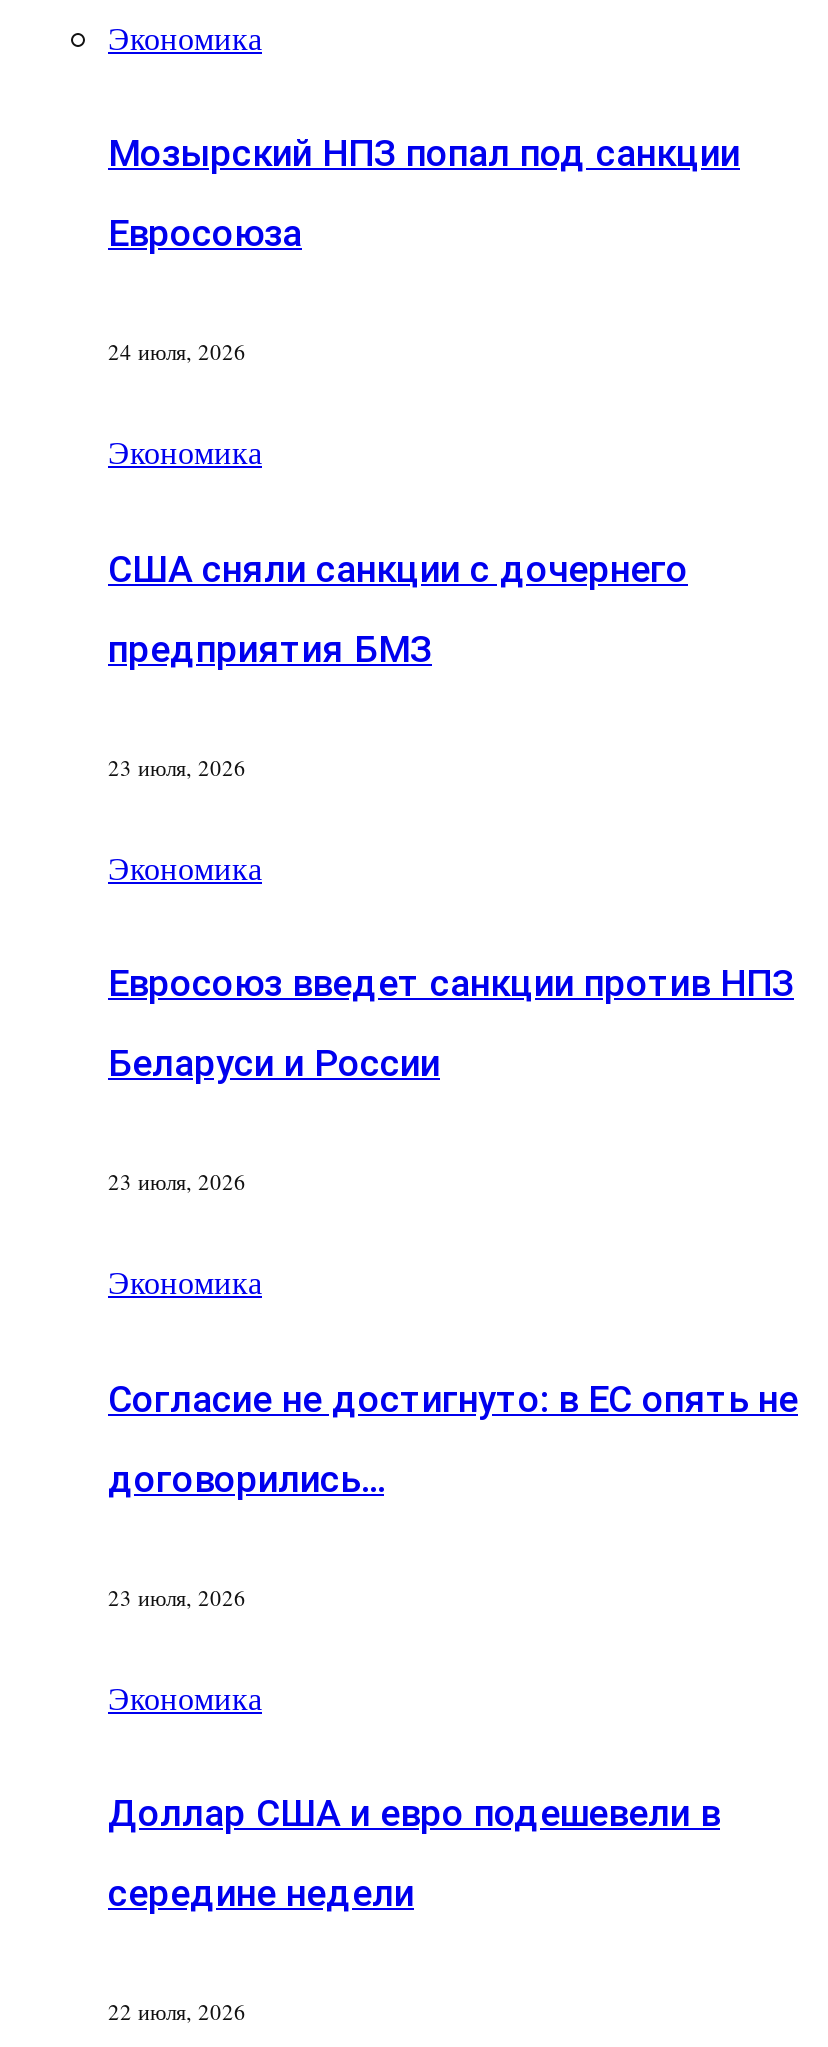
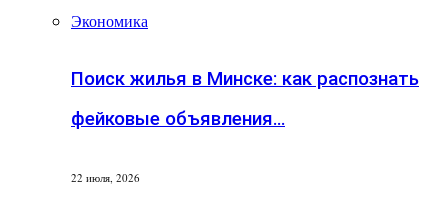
- Мозырский НПЗ попал под санкции
- Евросоюза
- 24 июля, 2026
- Экономика
- США сняли санкции с дочернего
- предприятия БМЗ
- 23 июля, 2026
- Экономика
- Евросоюз введет санкции против НПЗ
- Беларуси и России
- 23 июля, 2026
- Экономика
- Согласие не достигнуто: в ЕС опять не
- договорились…
- 23 июля, 2026
- Экономика
- Доллар США и евро подешевели в
- середине недели
+ Поиск жилья в Минске: как распознать
+ фейковые объявления…
